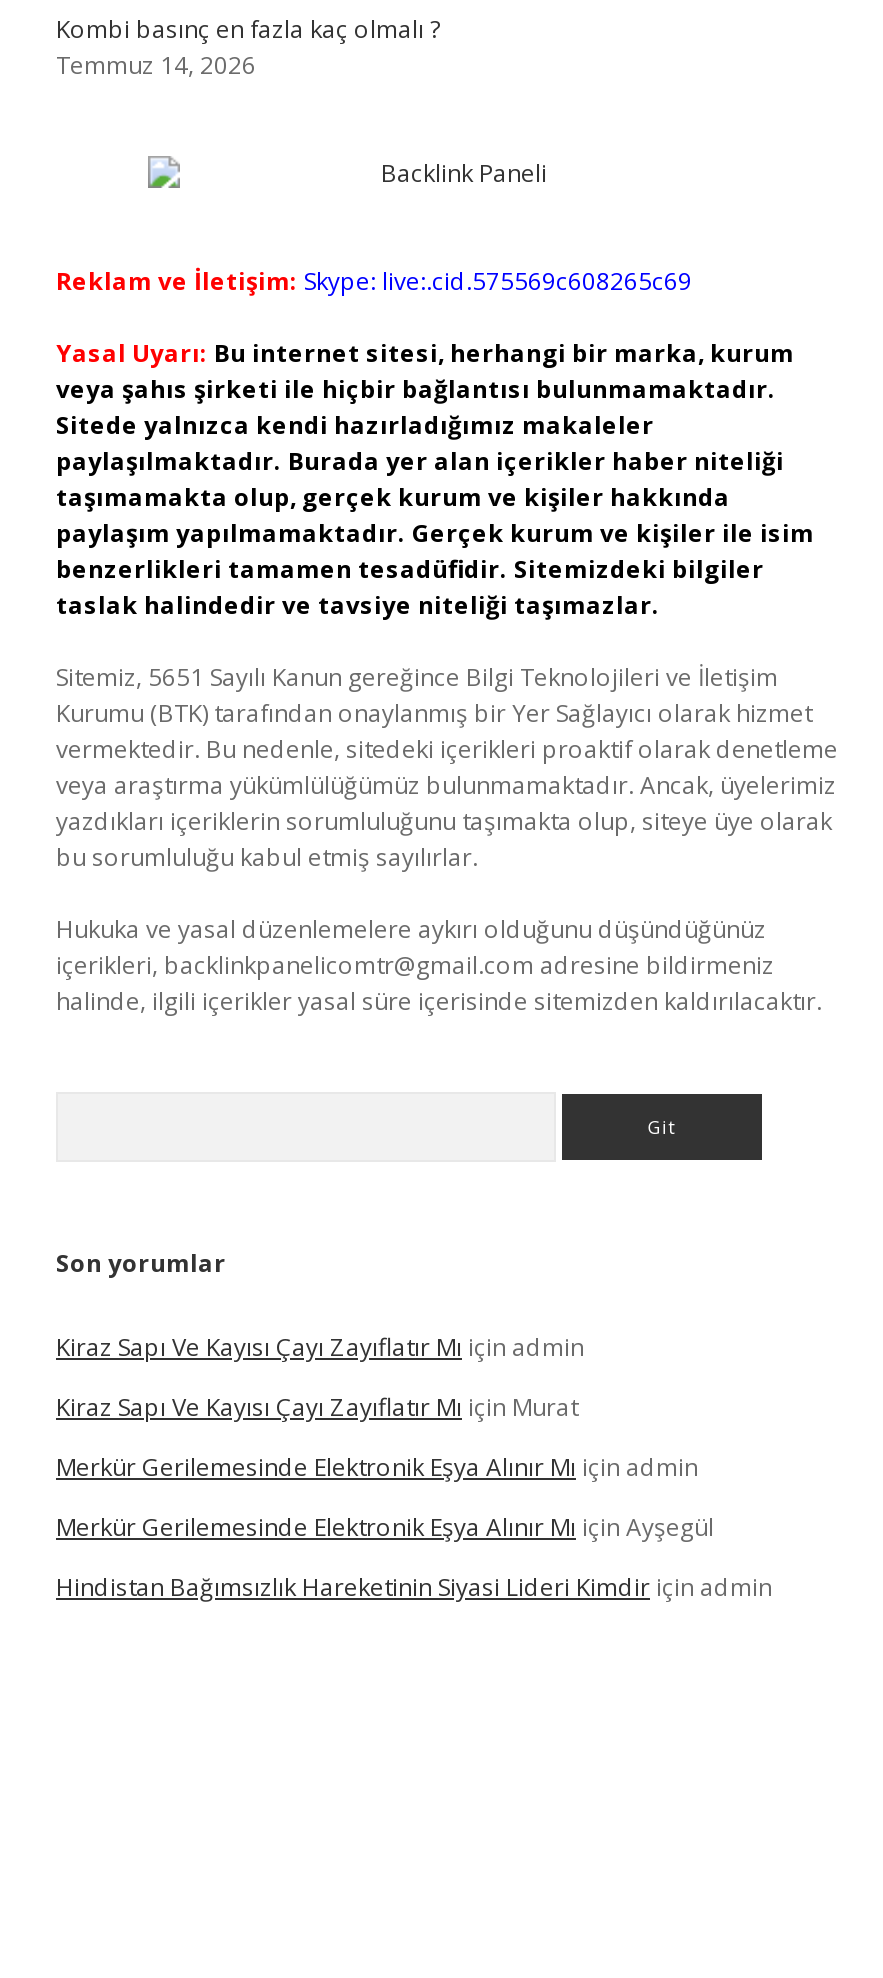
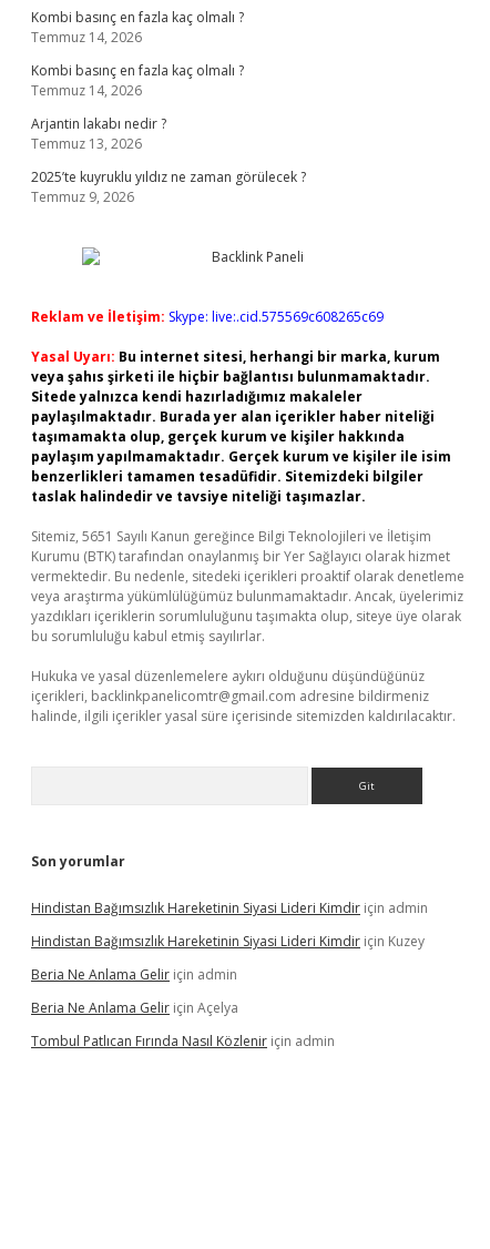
+ Kombi basınç en fazla kaç olmalı ?
+ Temmuz 14, 2026
+ Arjantin lakabı nedir ?
+ Temmuz 13, 2026
+ 2025’te kuyruklu yıldız ne zaman görülecek ?
+ Temmuz 9, 2026

- Kiraz Sapı Ve Kayısı Çayı Zayıflatır Mı için admin
- Kiraz Sapı Ve Kayısı Çayı Zayıflatır Mı için Murat
- Merkür Gerilemesinde Elektronik Eşya Alınır Mı için admin
- Merkür Gerilemesinde Elektronik Eşya Alınır Mı için Ayşegül

+ Hindistan Bağımsızlık Hareketinin Siyasi Lideri Kimdir için Kuzey
+ Beria Ne Anlama Gelir için admin
+ Beria Ne Anlama Gelir için Açelya
+ Tombul Patlıcan Fırında Nasıl Közlenir için admin
